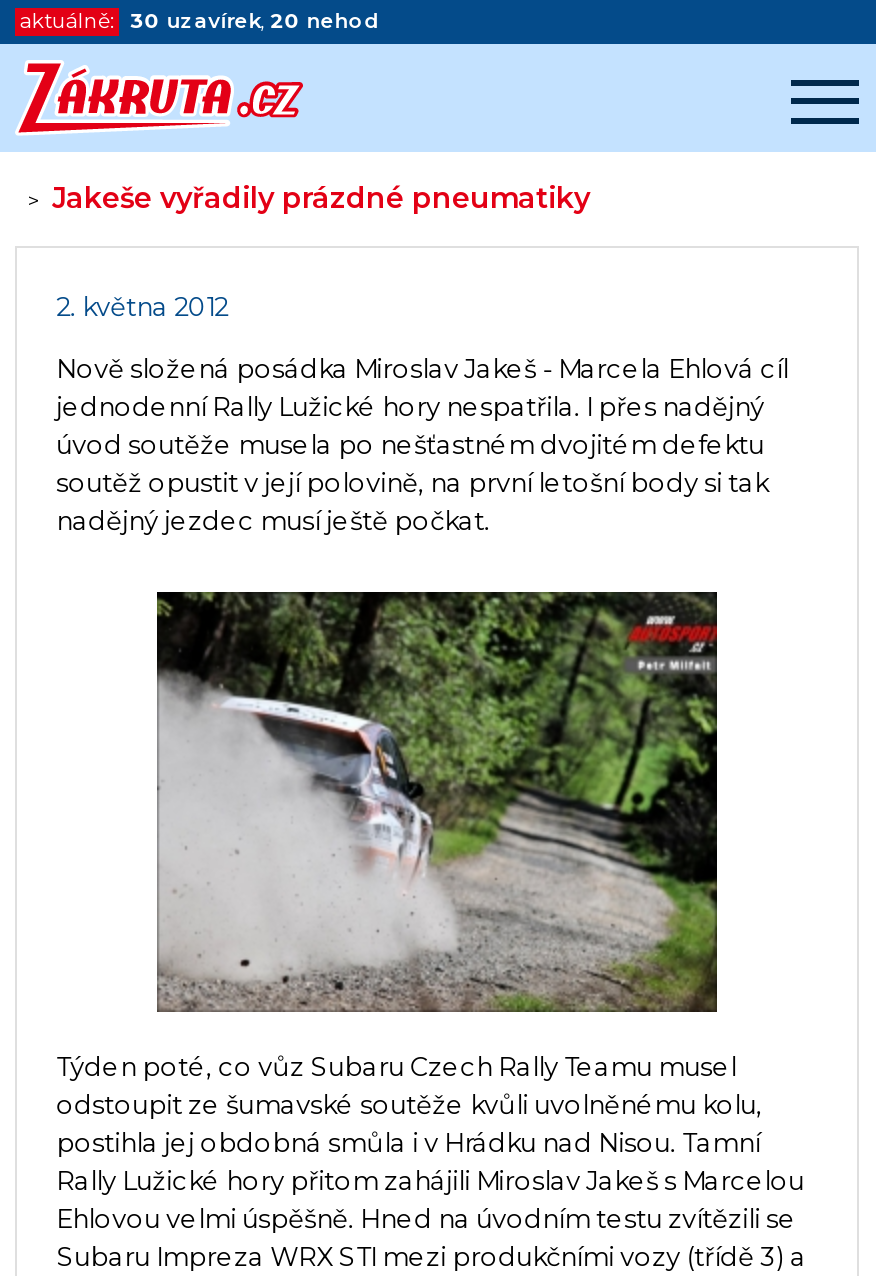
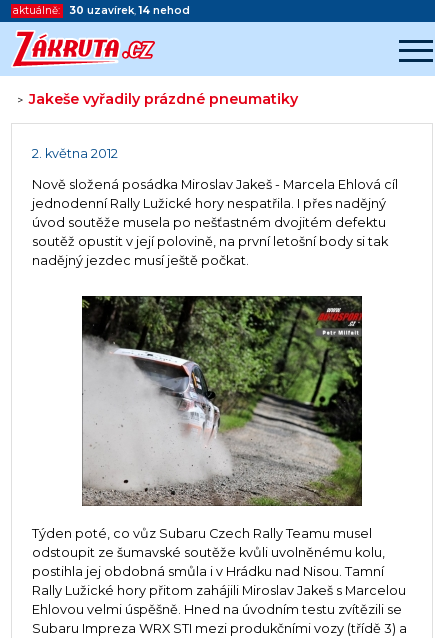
- 30 uzavírek, 20 nehod
+ 30 uzavírek, 14 nehod
